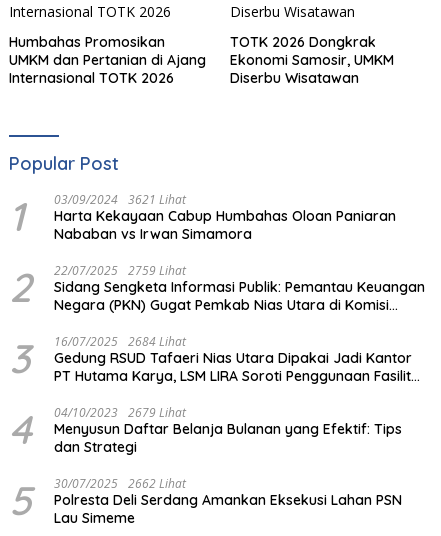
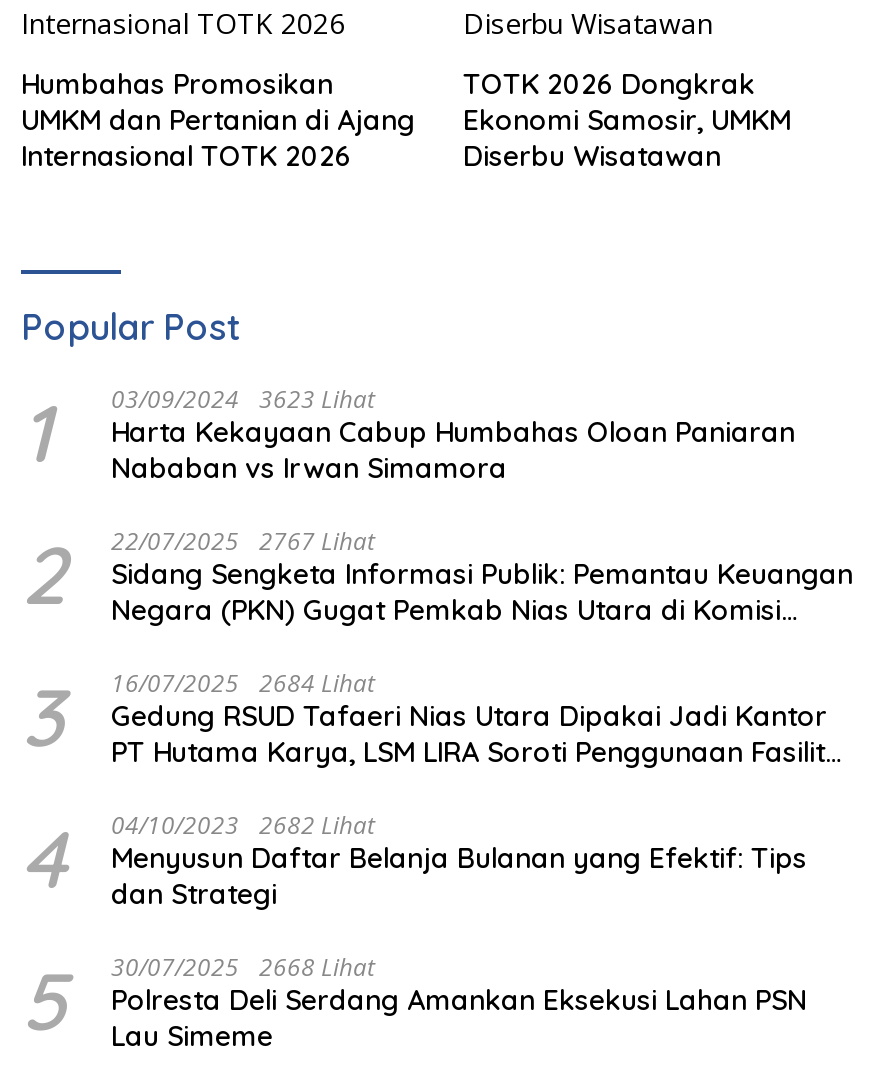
- 1 03/09/2024 3621 Lihat Harta Kekayaan Cabup Humbahas Oloan Paniaran Nababan vs Irwan Simamora
+ 1 03/09/2024 3623 Lihat Harta Kekayaan Cabup Humbahas Oloan Paniaran Nababan vs Irwan Simamora

- 2 22/07/2025 2759 Lihat Sidang Sengketa Informasi Publik: Pemantau Keuangan Negara (PKN) Gugat Pemkab Nias Utara di Komisi
+ 2 22/07/2025 2767 Lihat Sidang Sengketa Informasi Publik: Pemantau Keuangan Negara (PKN) Gugat Pemkab Nias Utara di Komisi

- 4 04/10/2023 2679 Lihat Menyusun Daftar Belanja Bulanan yang Efektif: Tips dan Strategi
+ 4 04/10/2023 2682 Lihat Menyusun Daftar Belanja Bulanan yang Efektif: Tips dan Strategi

- 5 30/07/2025 2662 Lihat Polresta Deli Serdang Amankan Eksekusi Lahan PSN Lau Simeme
+ 5 30/07/2025 2668 Lihat Polresta Deli Serdang Amankan Eksekusi Lahan PSN Lau Simeme
